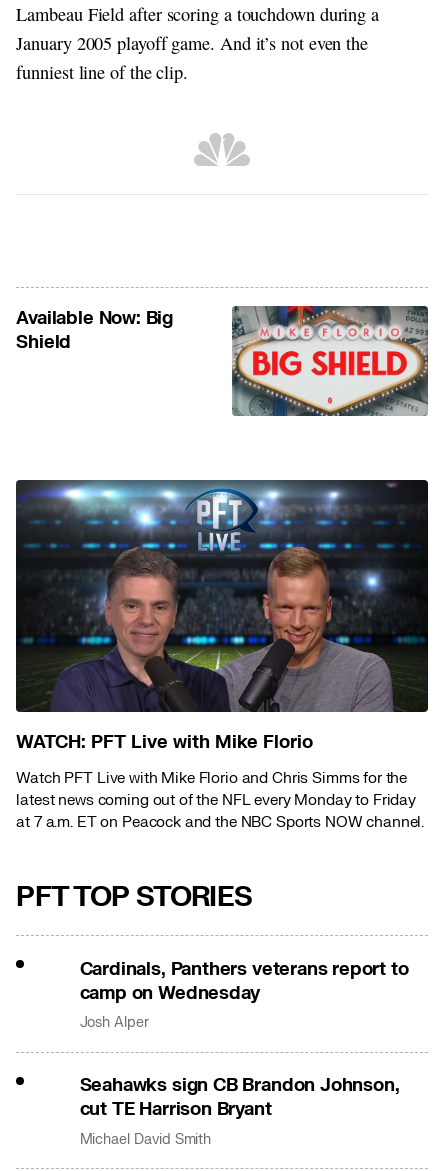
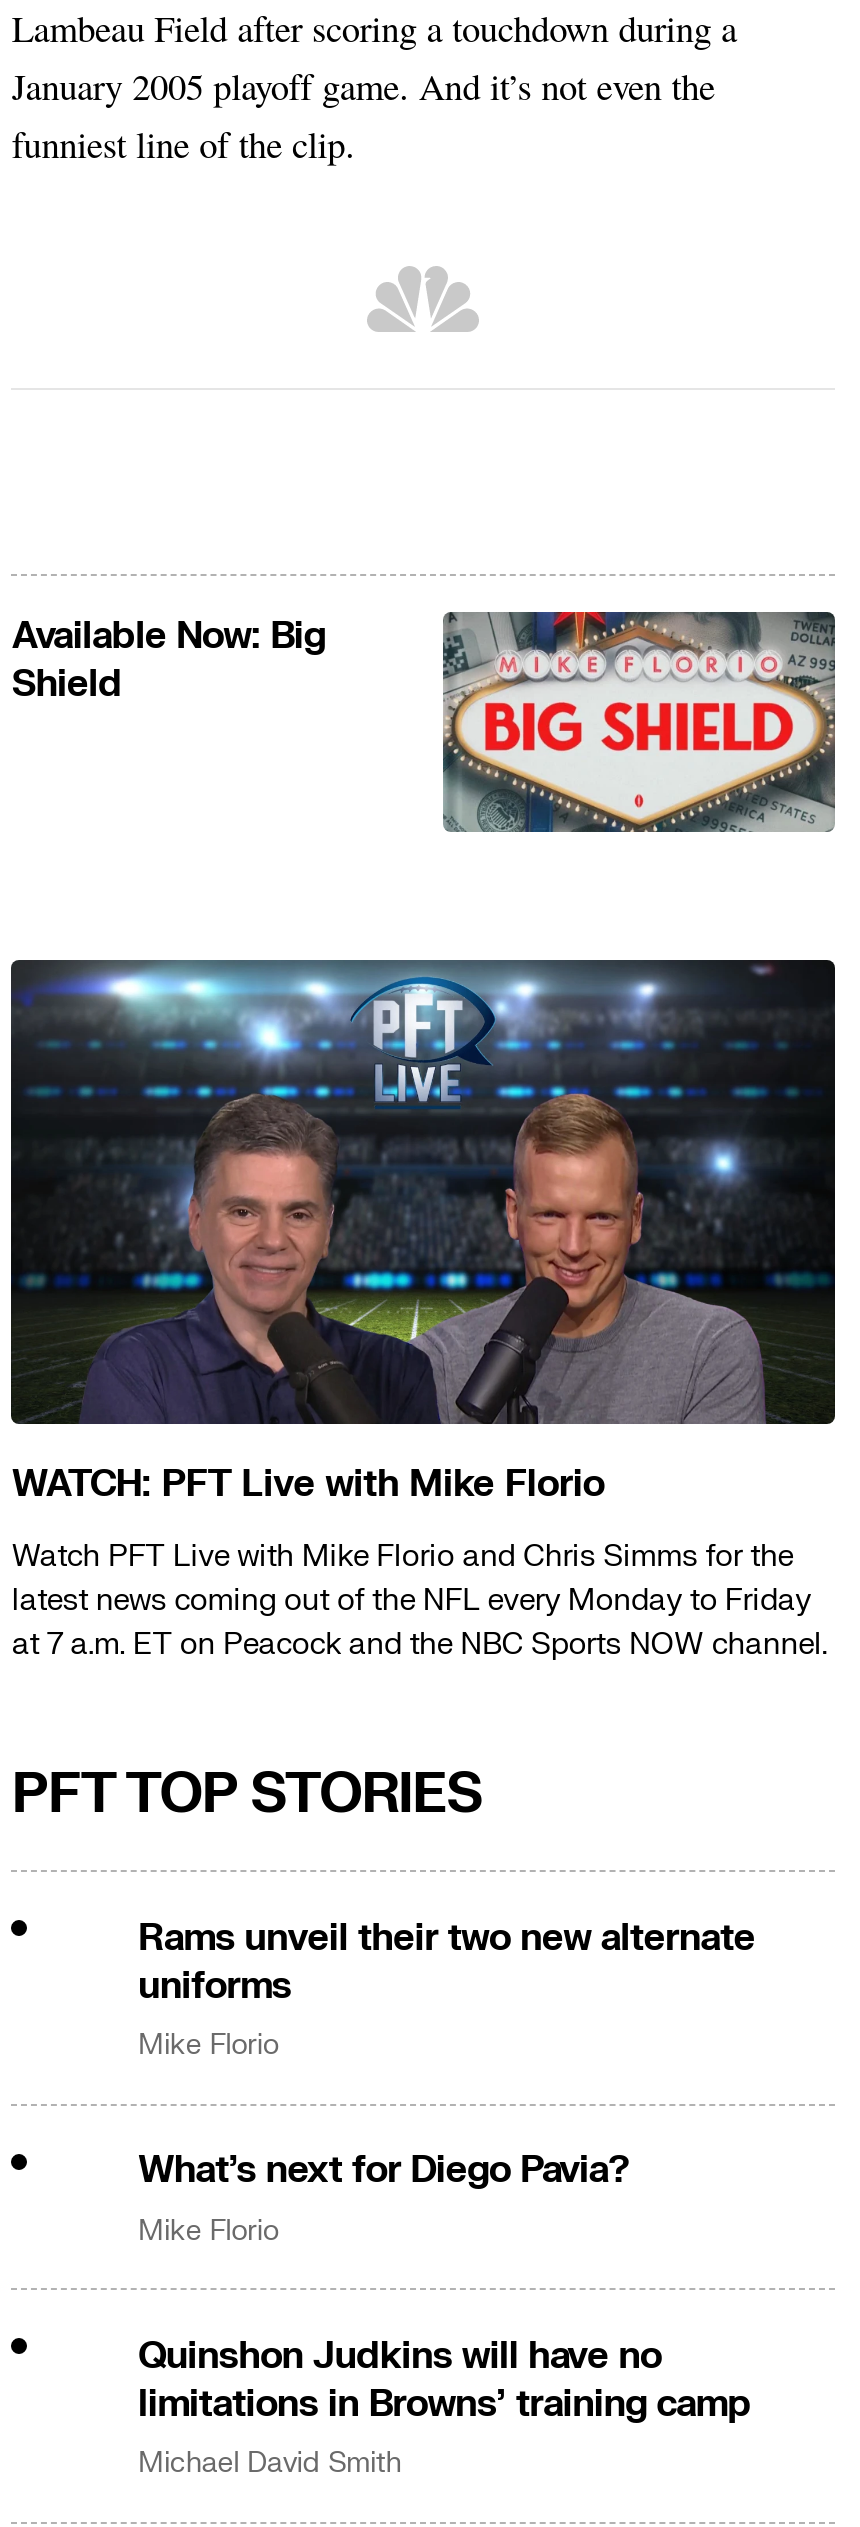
- Cardinals, Panthers veterans report to
- camp on Wednesday
- Josh Alper
- Seahawks sign CB Brandon Johnson,
- cut TE Harrison Bryant
+ Rams unveil their two new alternate
+ uniforms
+ Mike Florio
+ What’s next for Diego Pavia?
+ Mike Florio
+ Quinshon Judkins will have no
+ limitations in Browns’ training camp
